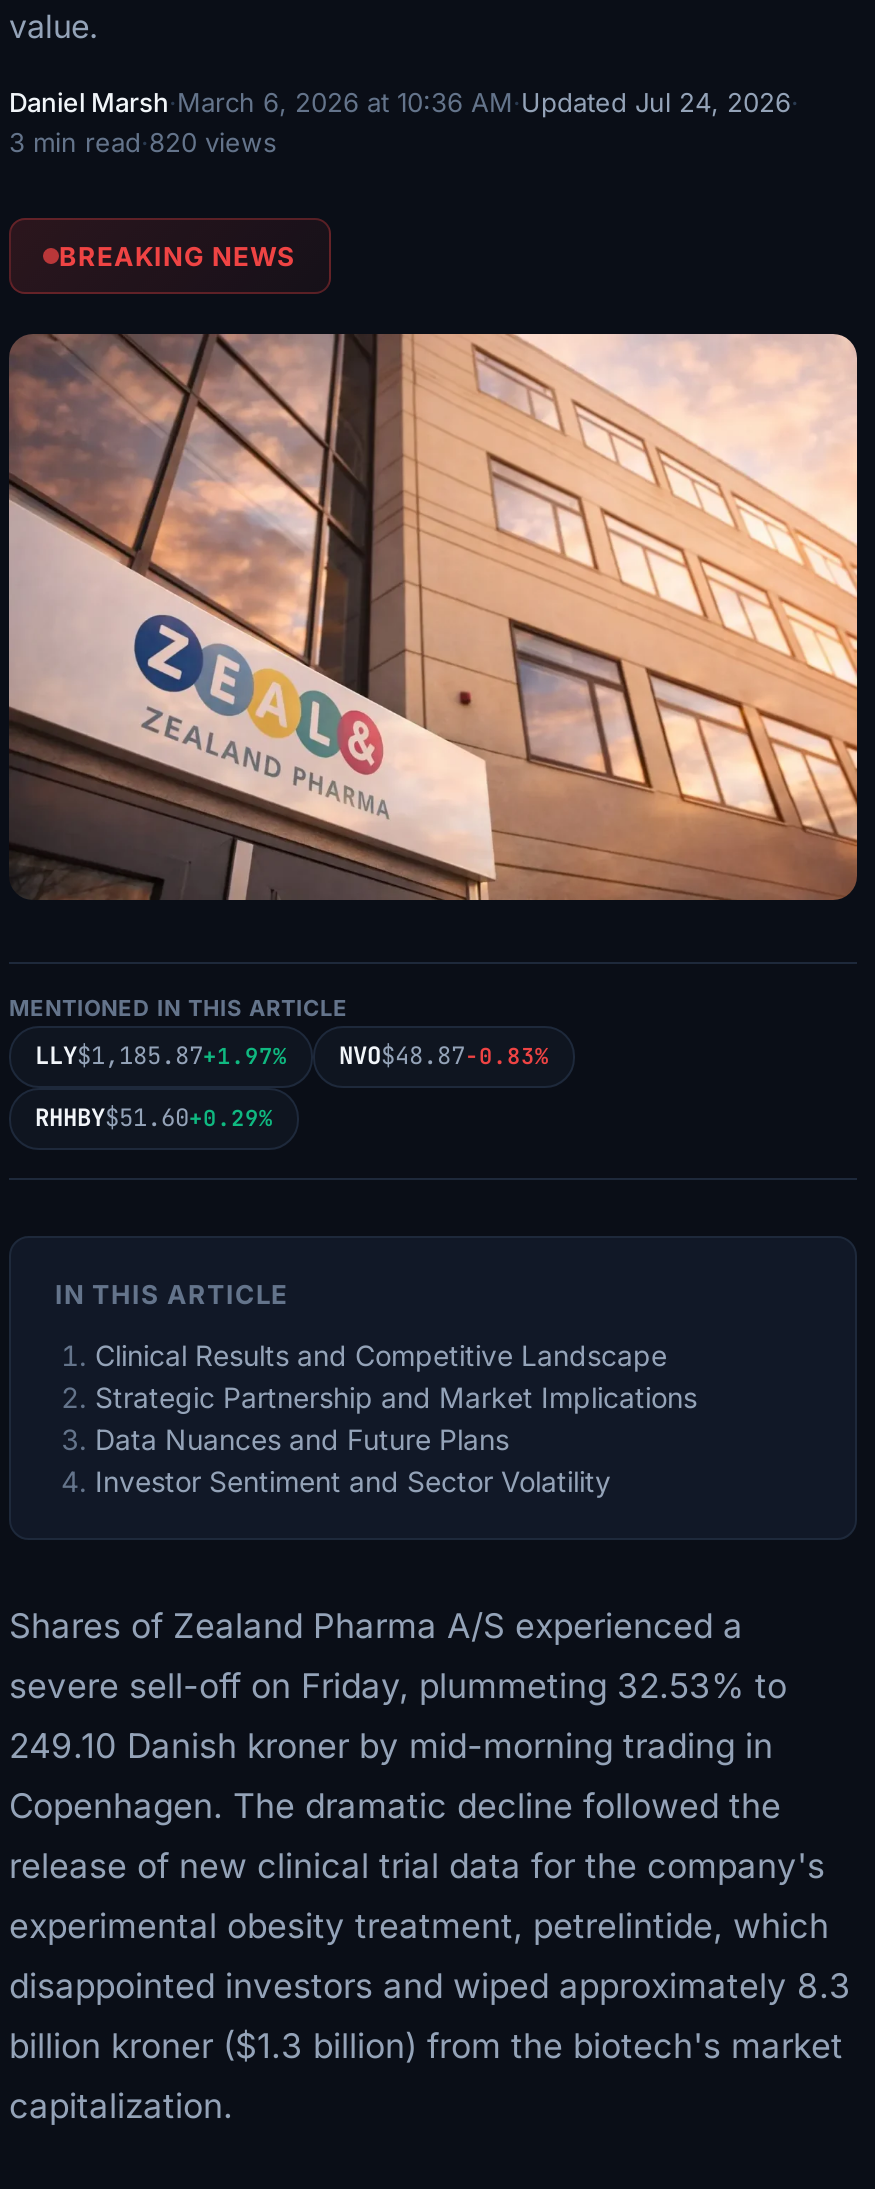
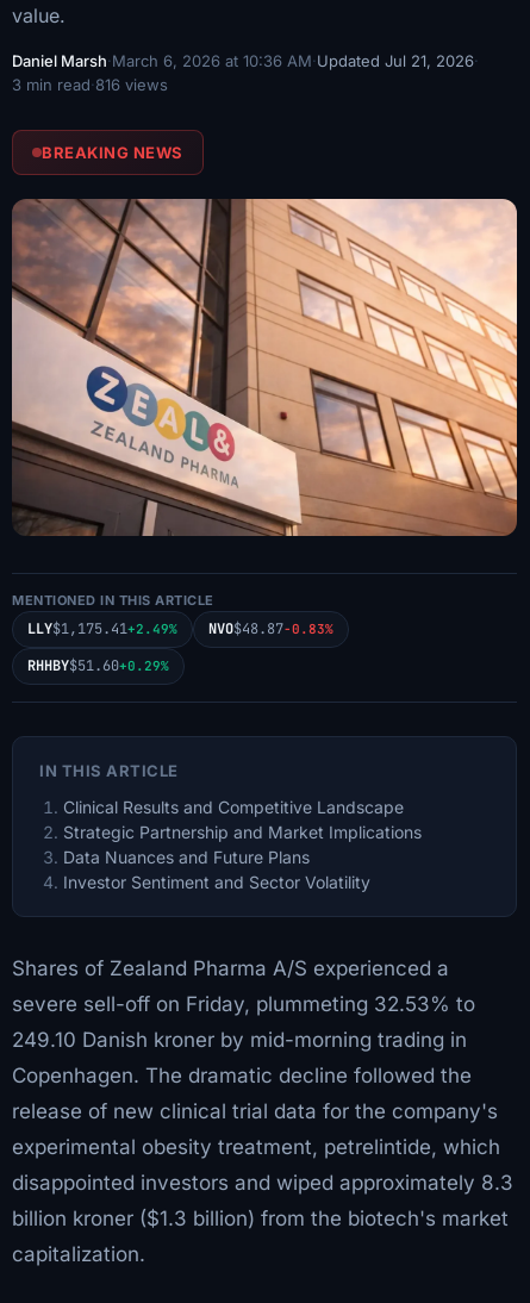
- Daniel Marsh · March 6, 2026 at 10:36 AM · Updated Jul 24, 2026 ·
+ Daniel Marsh · March 6, 2026 at 10:36 AM · Updated Jul 21, 2026 ·

- 3 min read·820 views
+ 3 min read·816 views

- LLY$1,185.87+1.97% NVO$48.87-0.83%
+ LLY$1,175.41+2.49% NVO$48.87-0.83%
